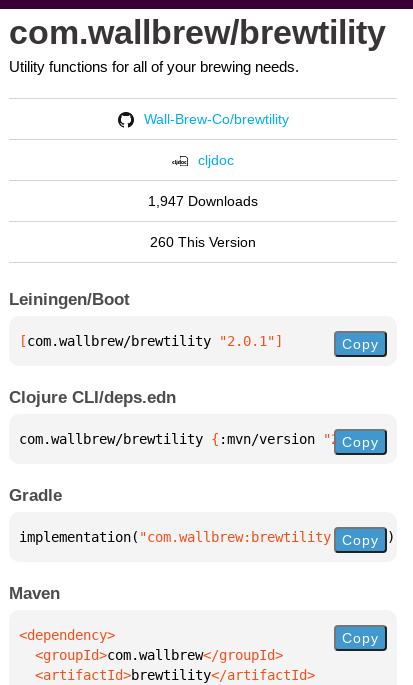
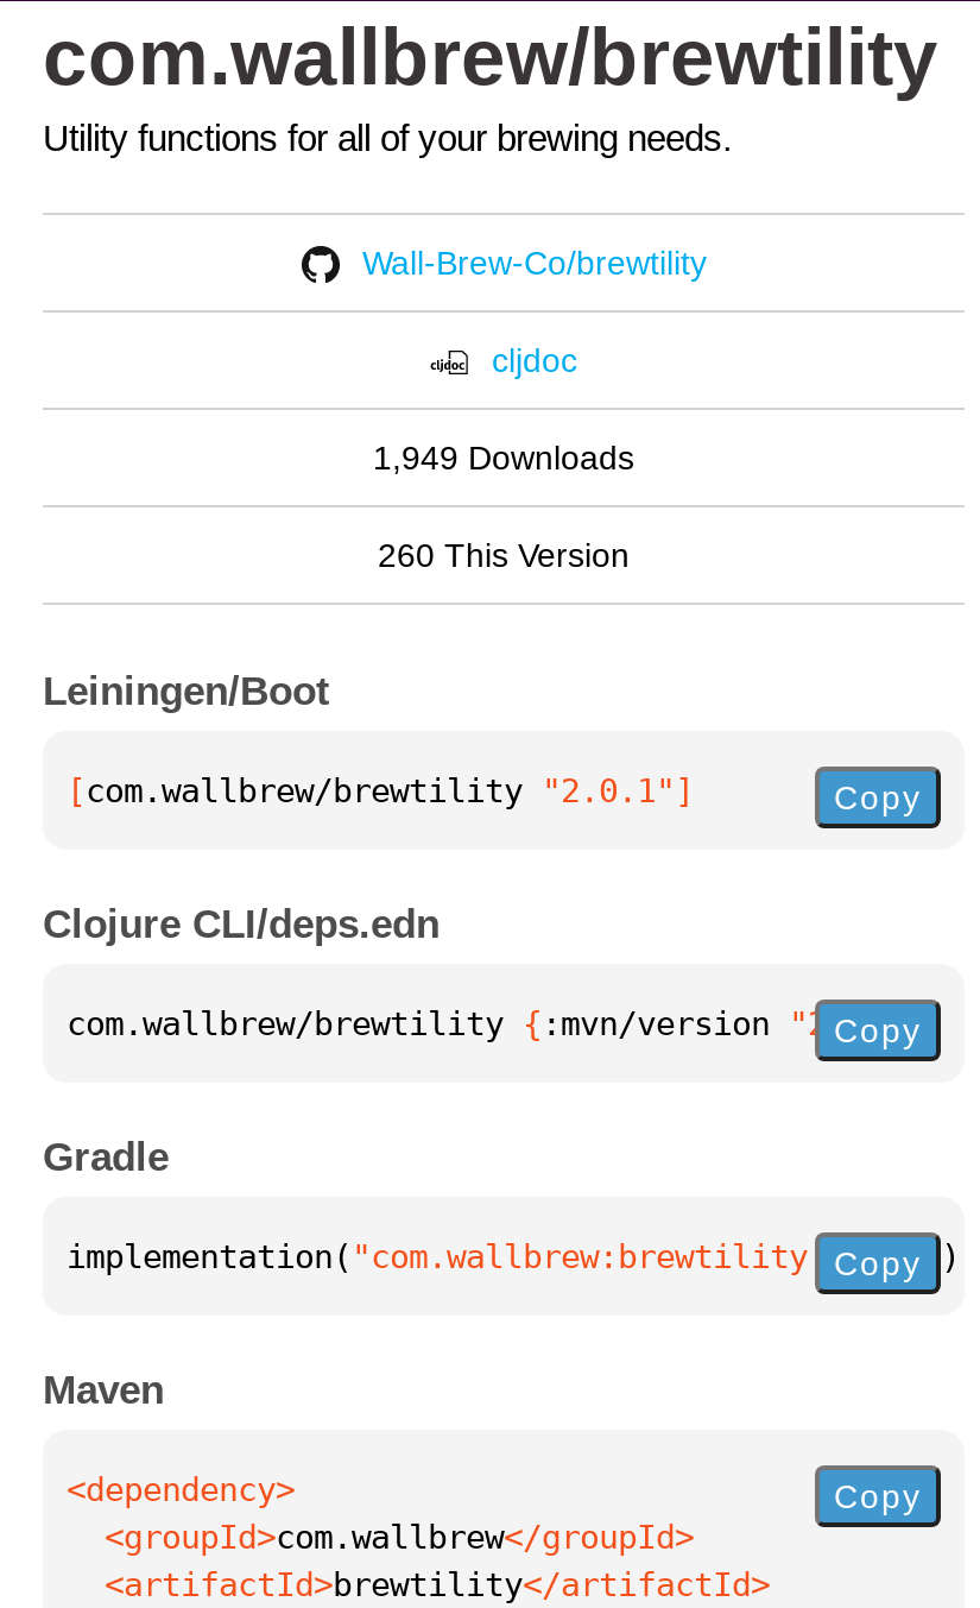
- 1,947 Downloads
+ 1,949 Downloads
